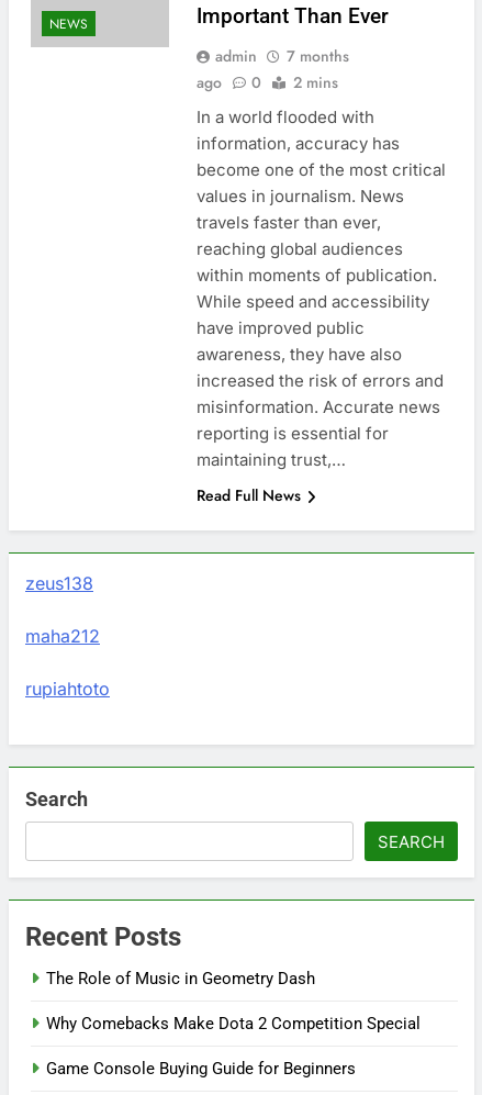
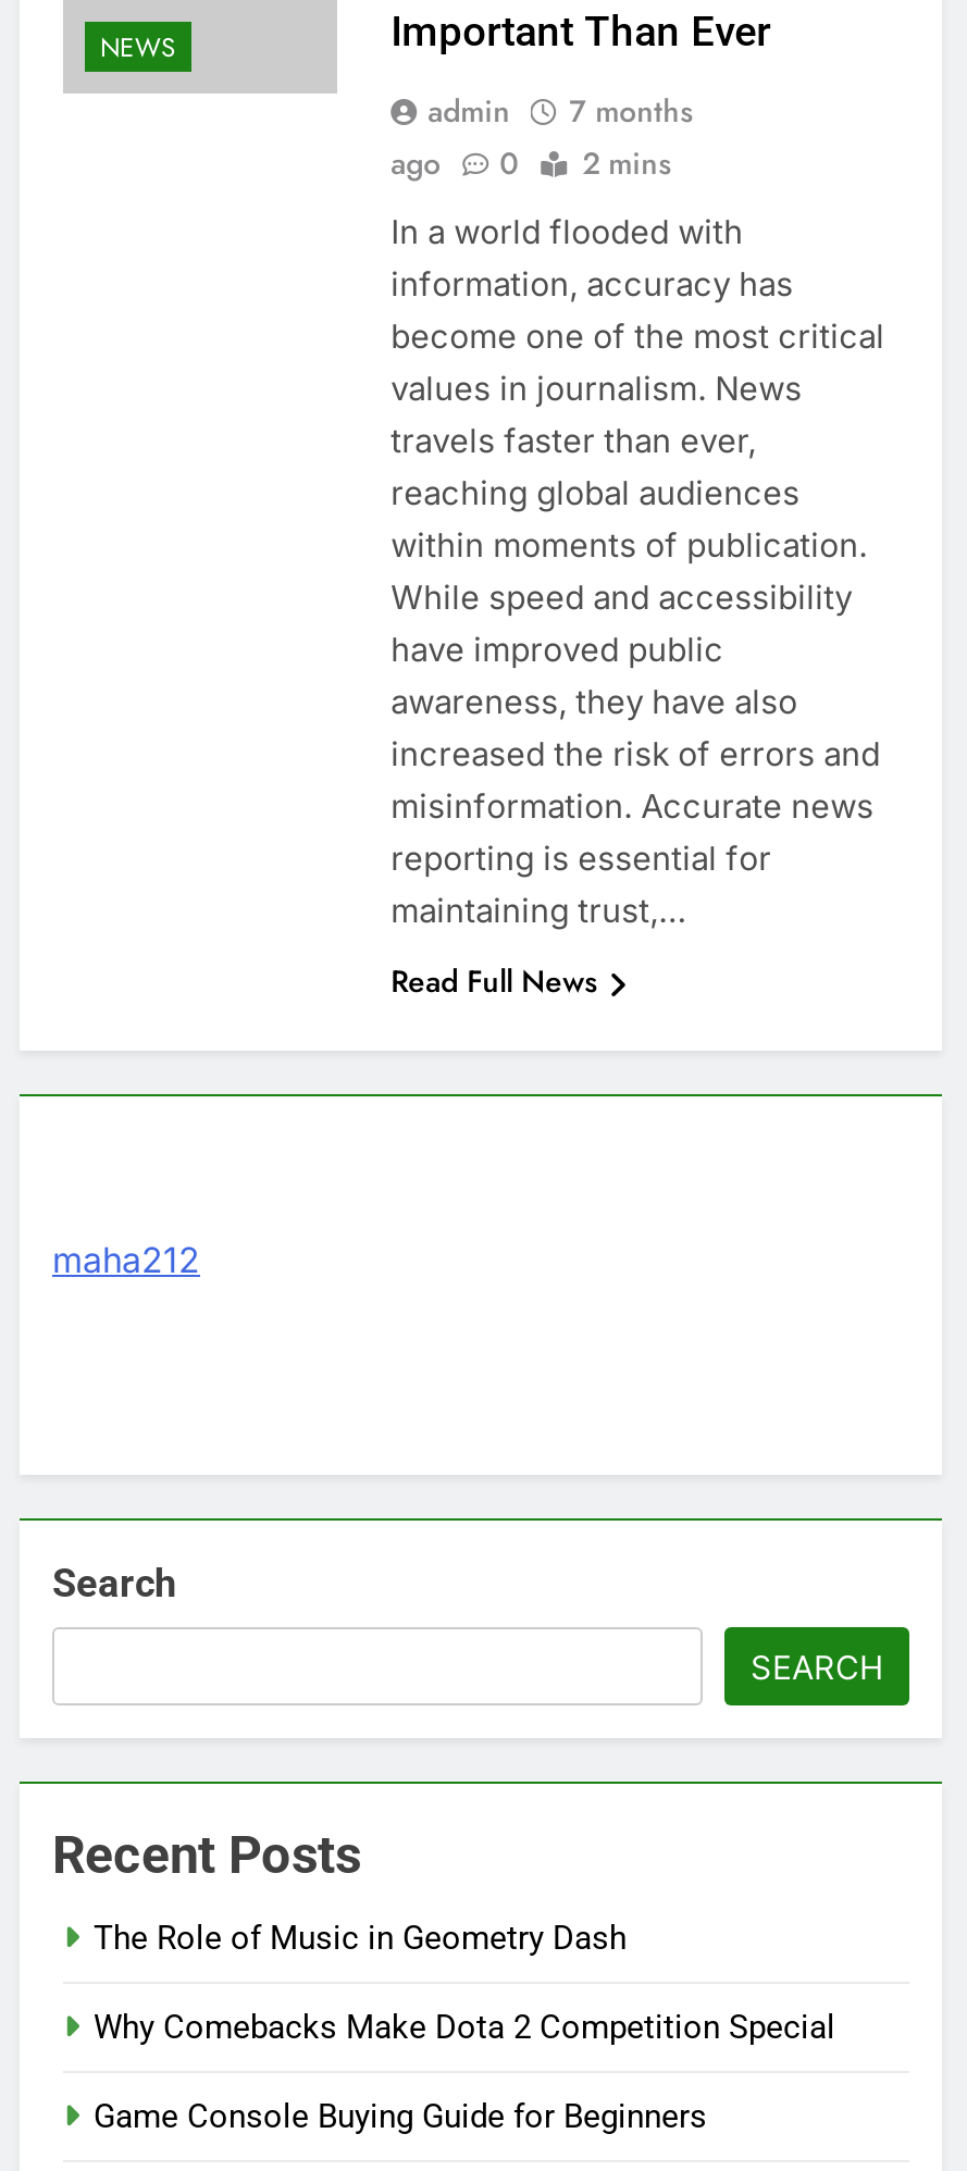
- zeus138

- rupiahtoto
